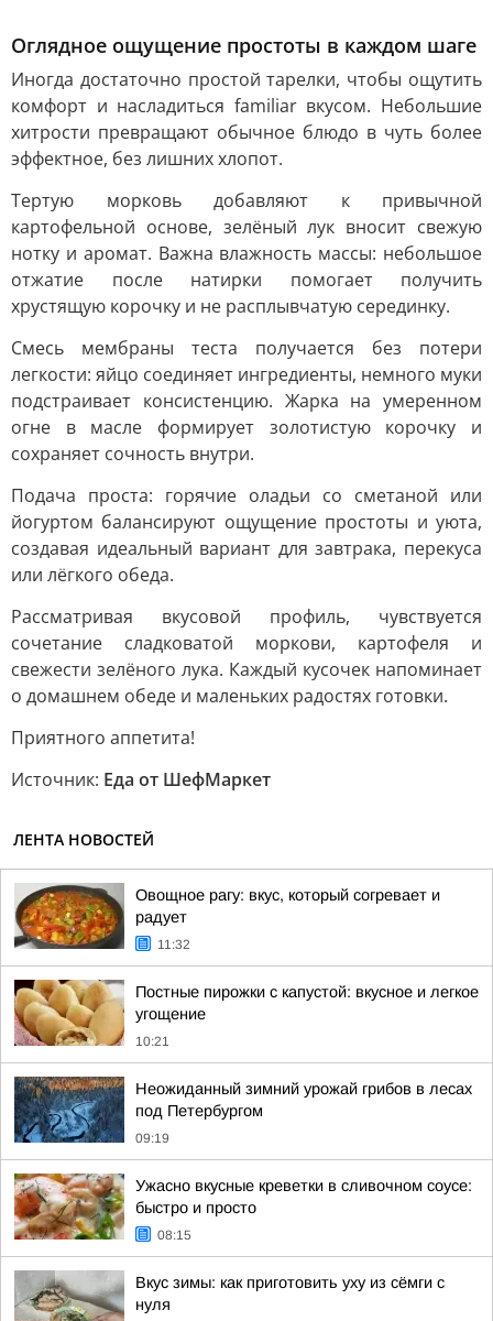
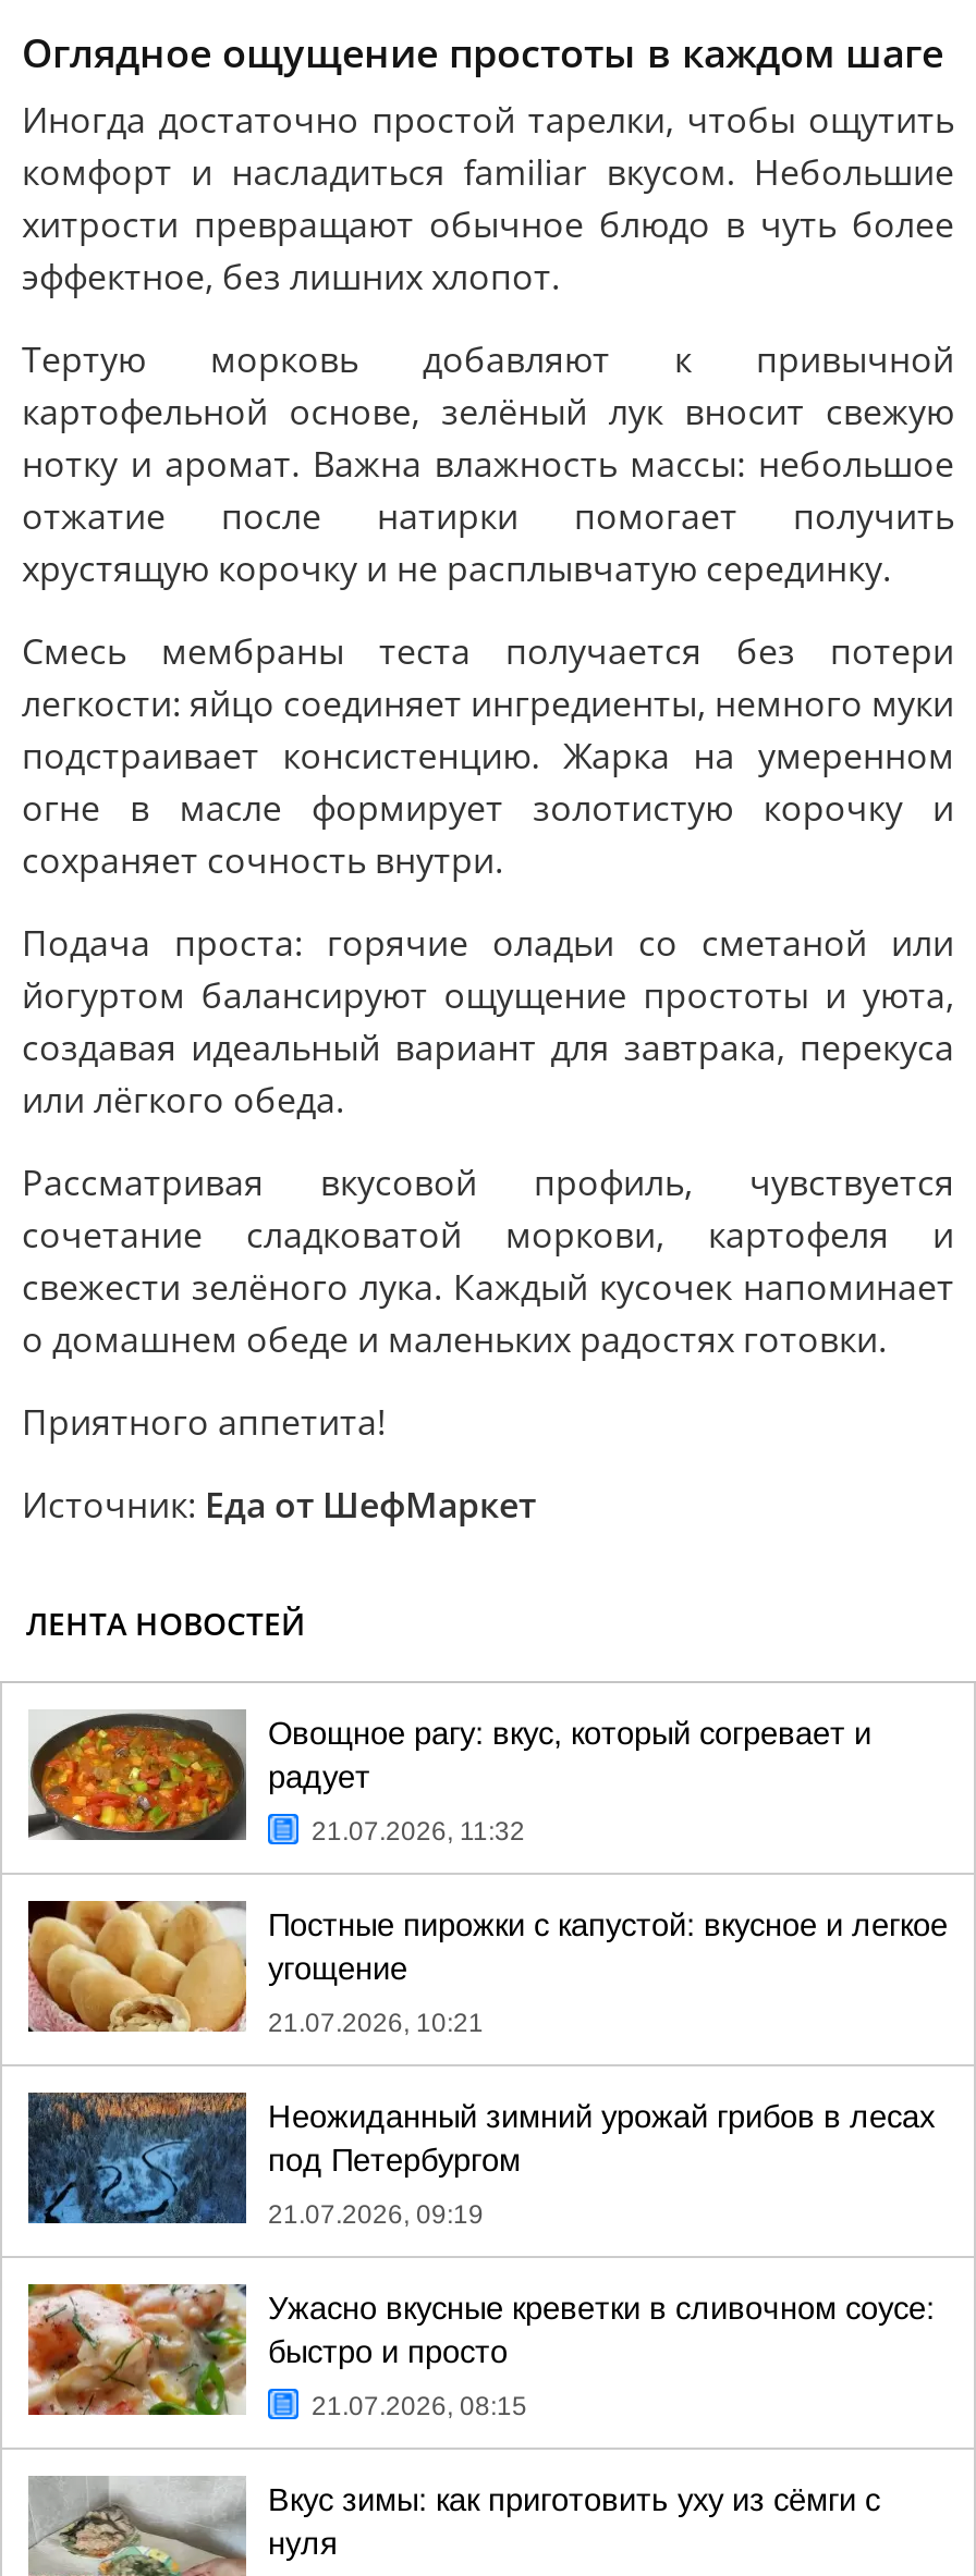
- 11:32
+ 21.07.2026, 11:32

- 10:21
+ 21.07.2026, 10:21

- 09:19
+ 21.07.2026, 09:19

- 08:15
+ 21.07.2026, 08:15
